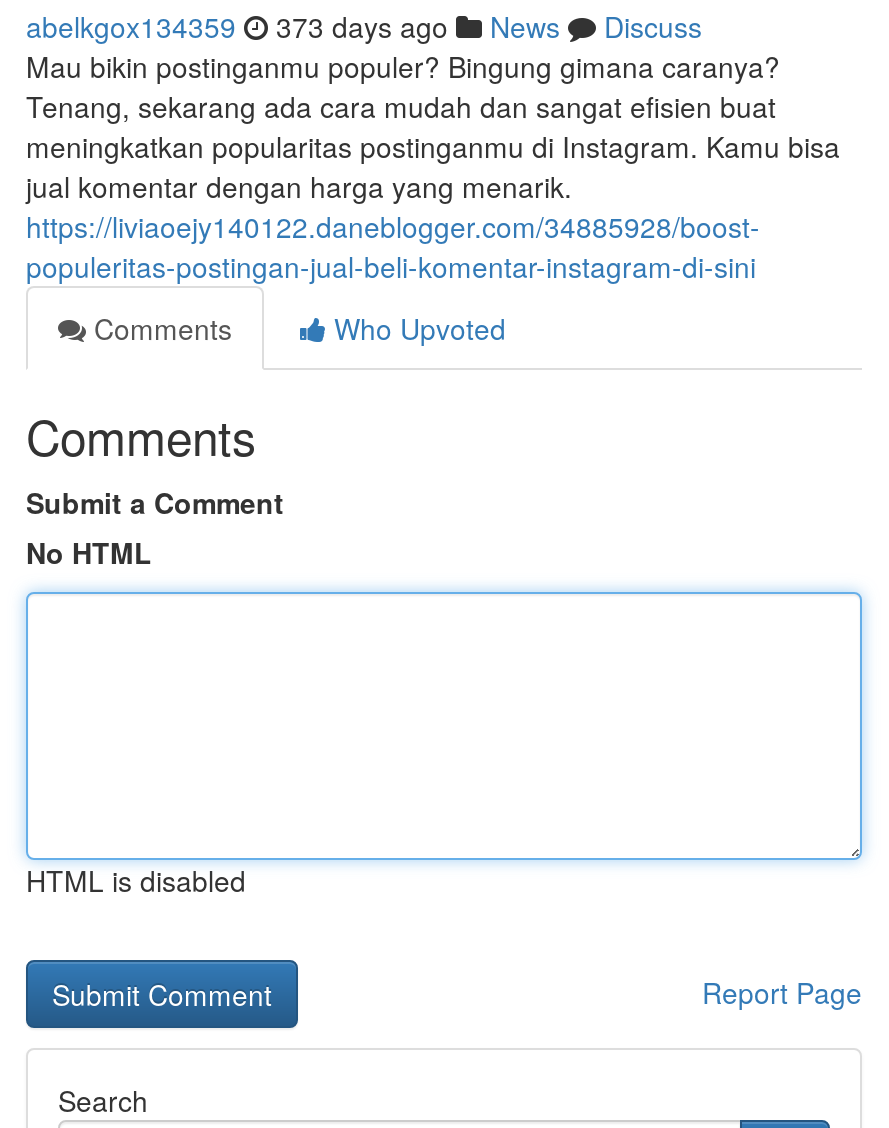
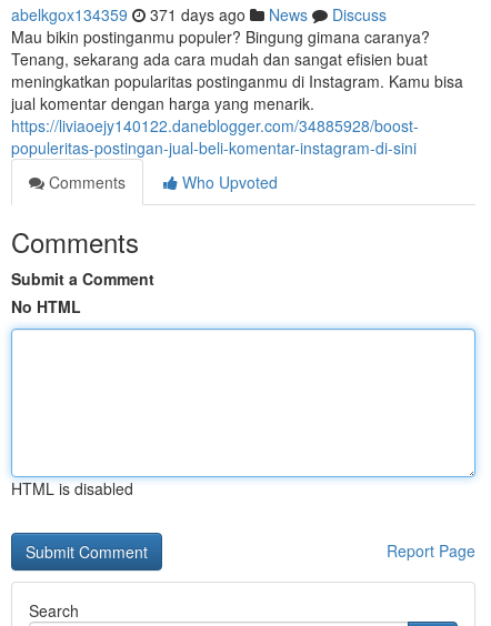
- abelkgox134359 373 days ago News Discuss
+ abelkgox134359 371 days ago News Discuss
